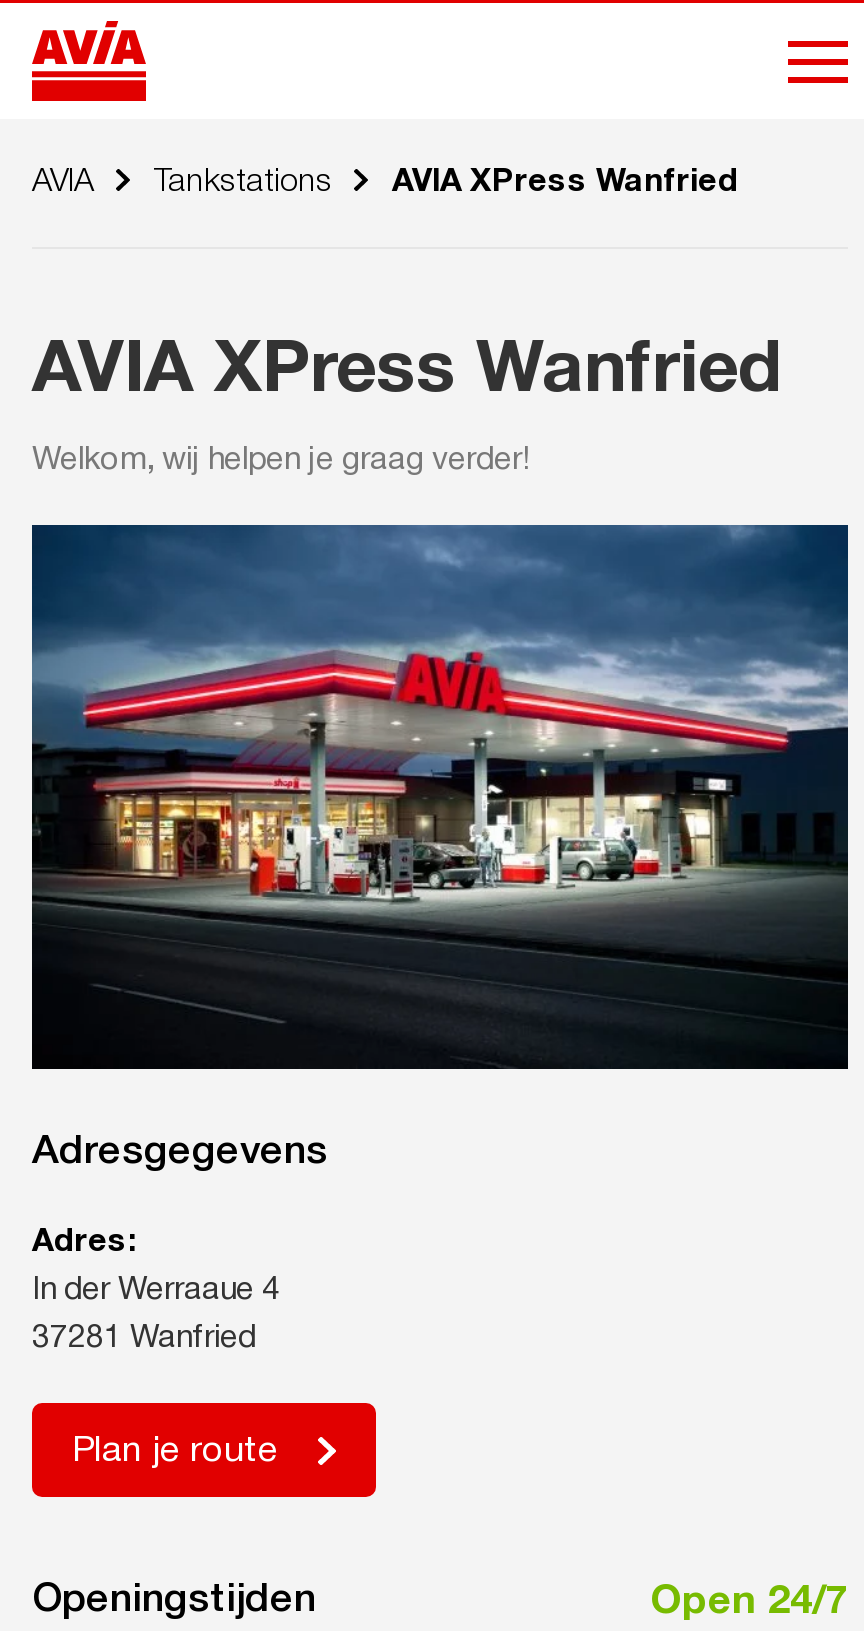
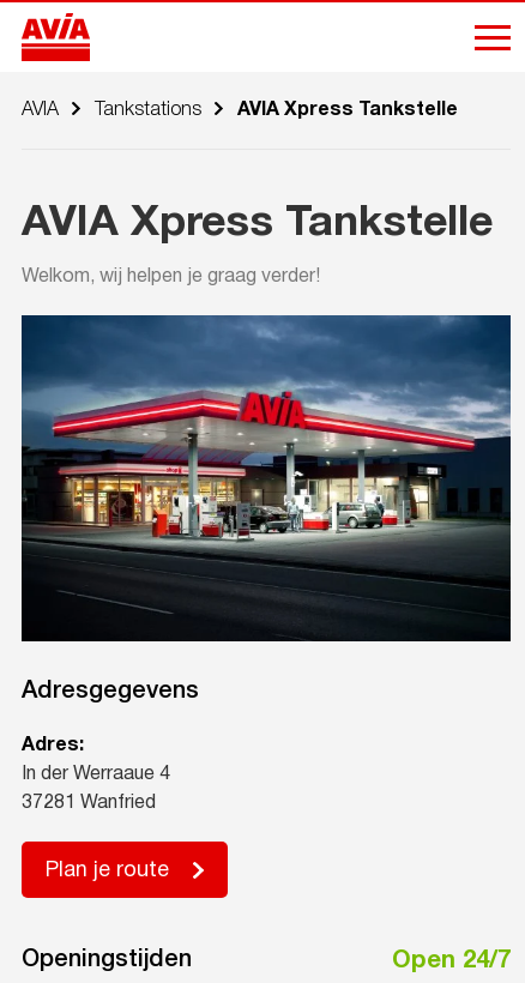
- AVIA XPress Wanfried
+ AVIA Xpress Tankstelle

- AVIA XPress Wanfried
+ AVIA Xpress Tankstelle
